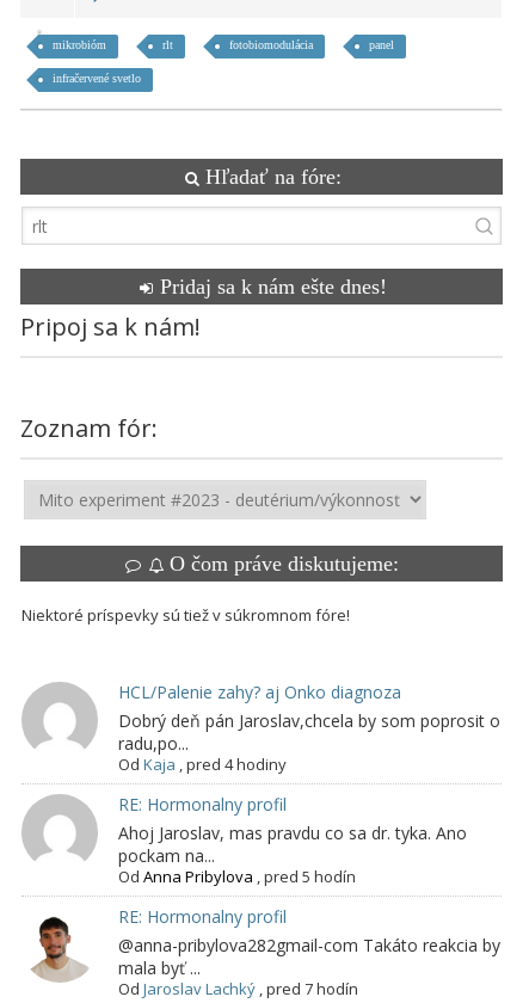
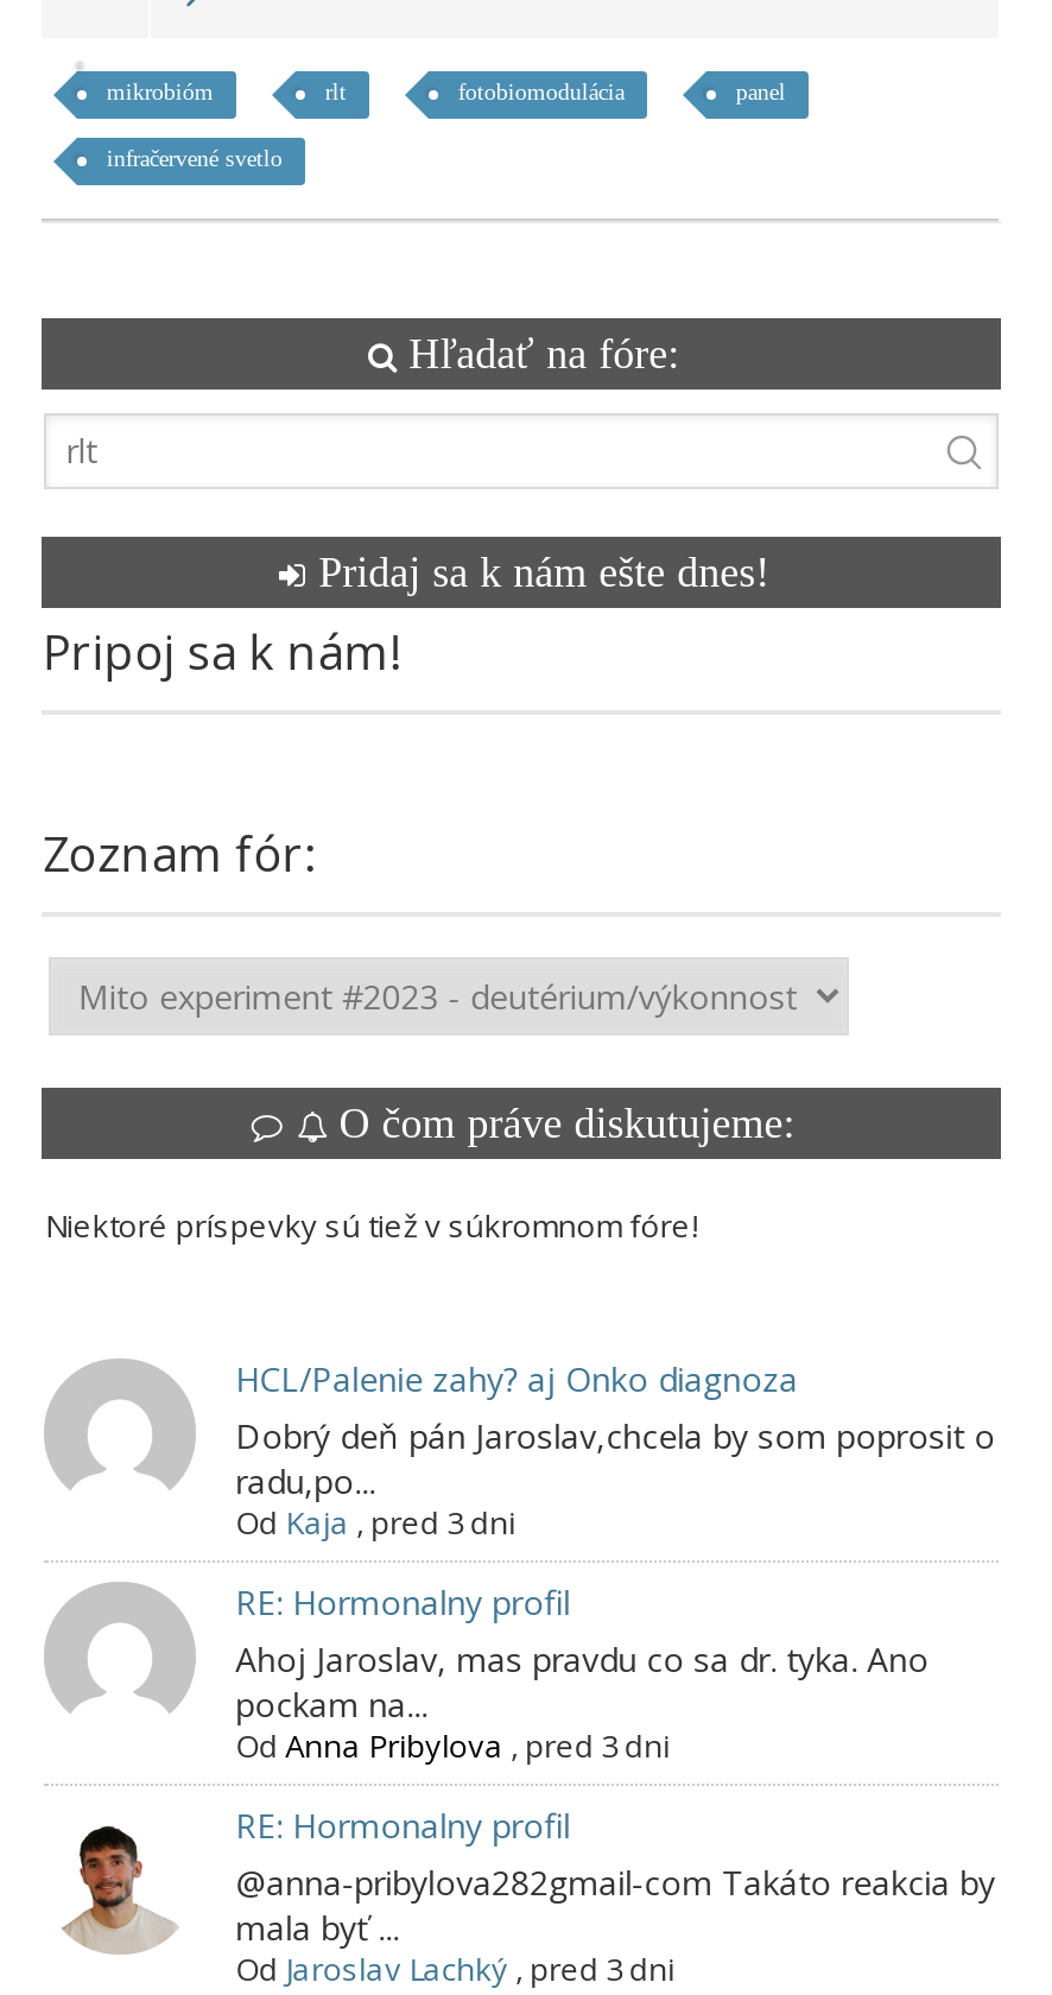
- Od Kaja, pred 4 hodiny
+ Od Kaja, pred 3 dni

- Od Anna Pribylova, pred 5 hodín
+ Od Anna Pribylova, pred 3 dni

- Od Jaroslav Lachký, pred 7 hodín
+ Od Jaroslav Lachký, pred 3 dni
